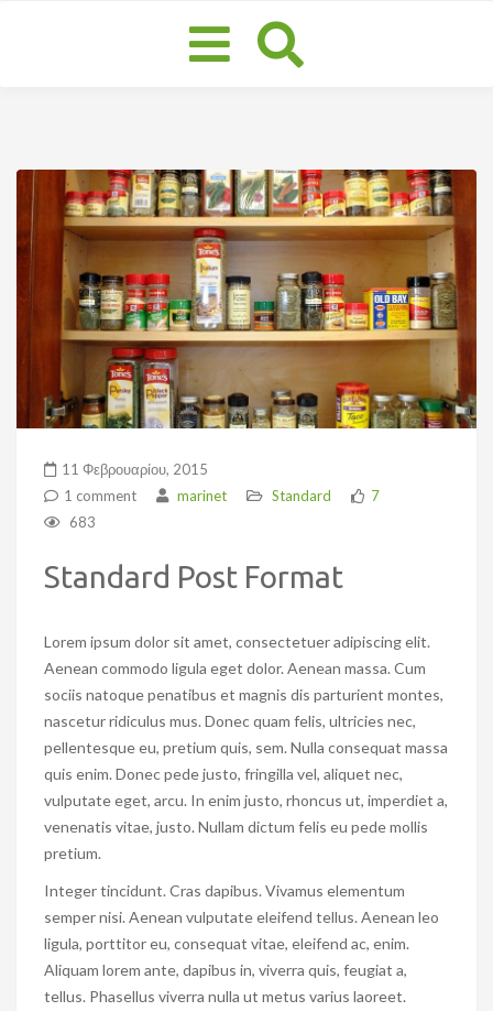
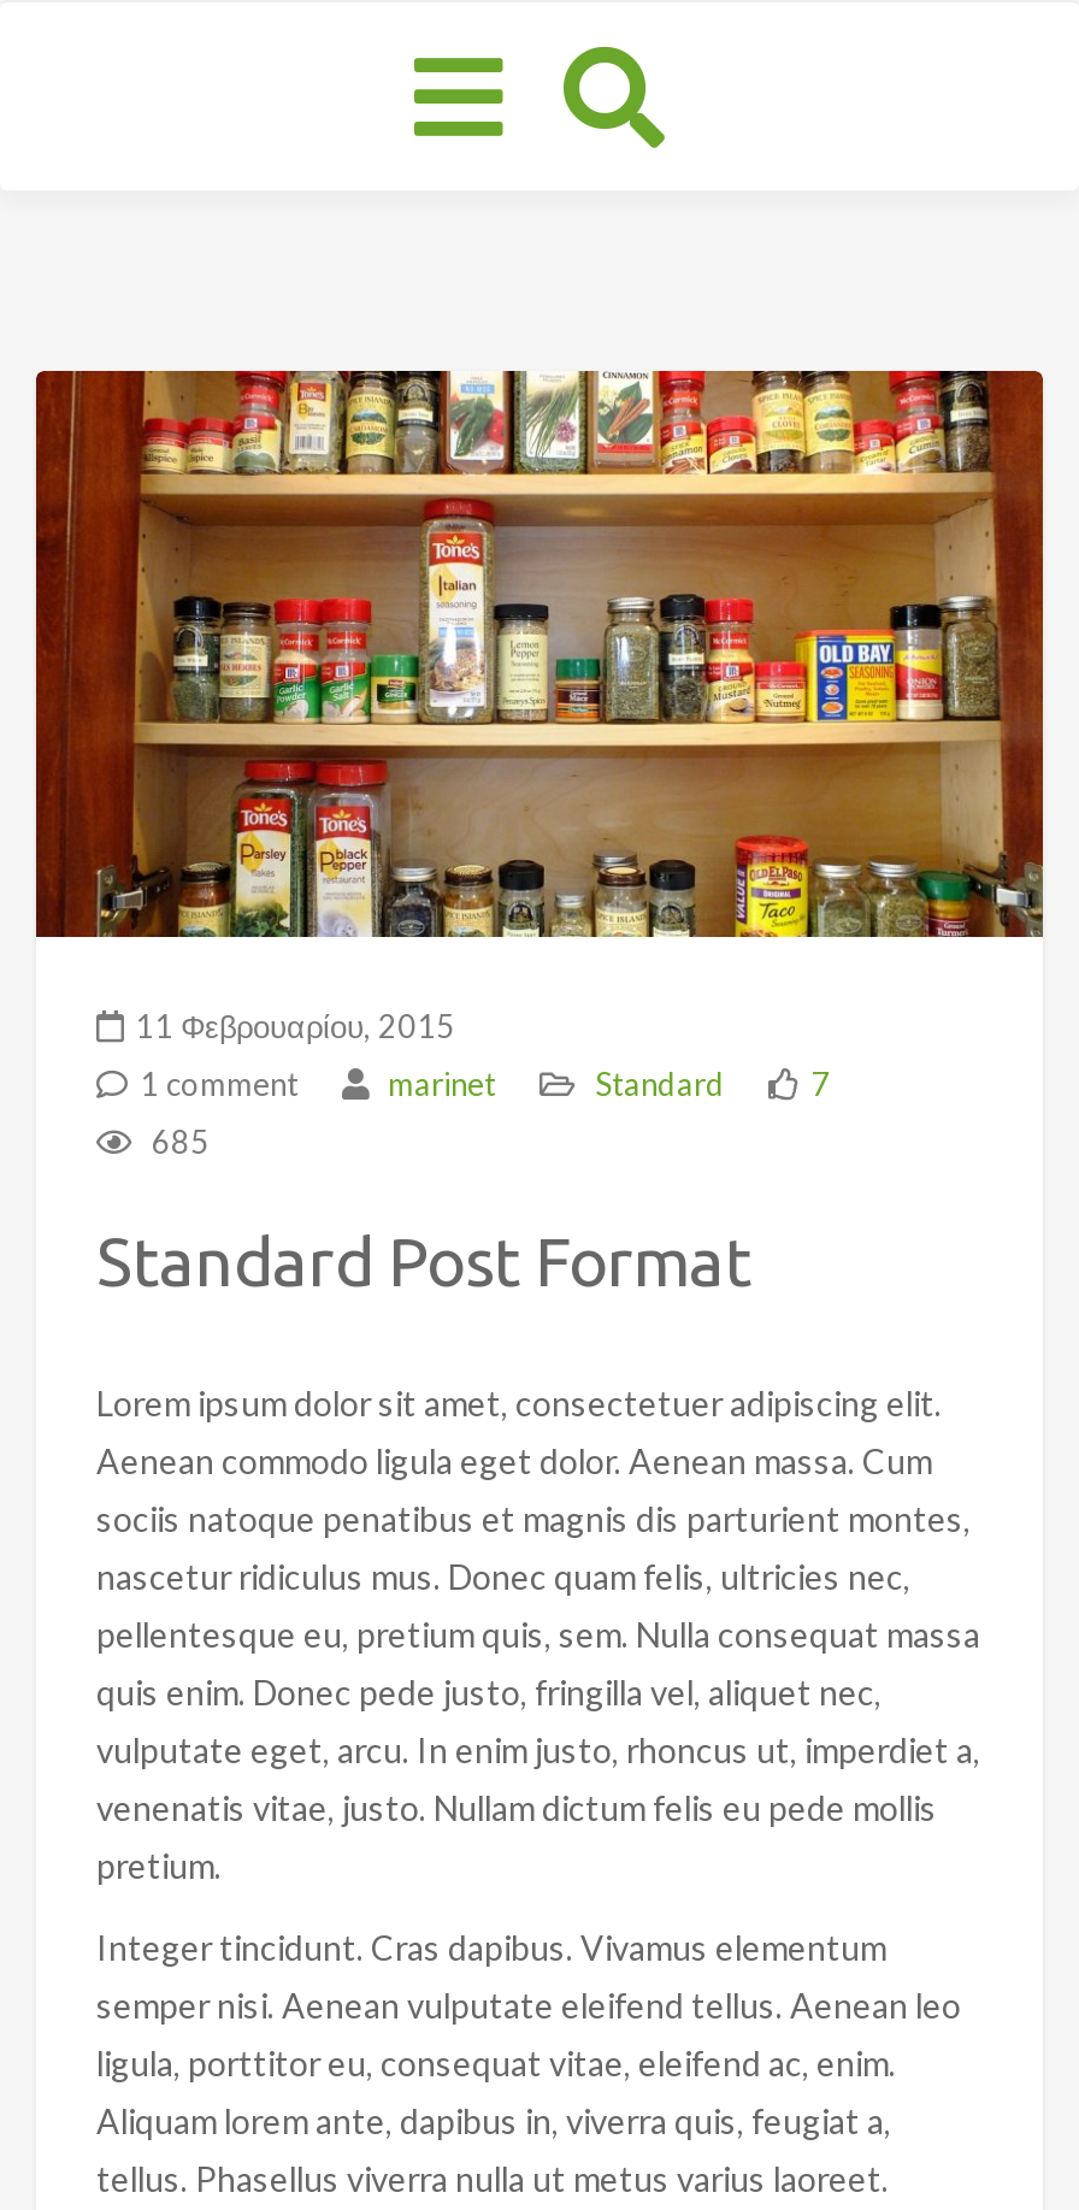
- 683
+ 685
